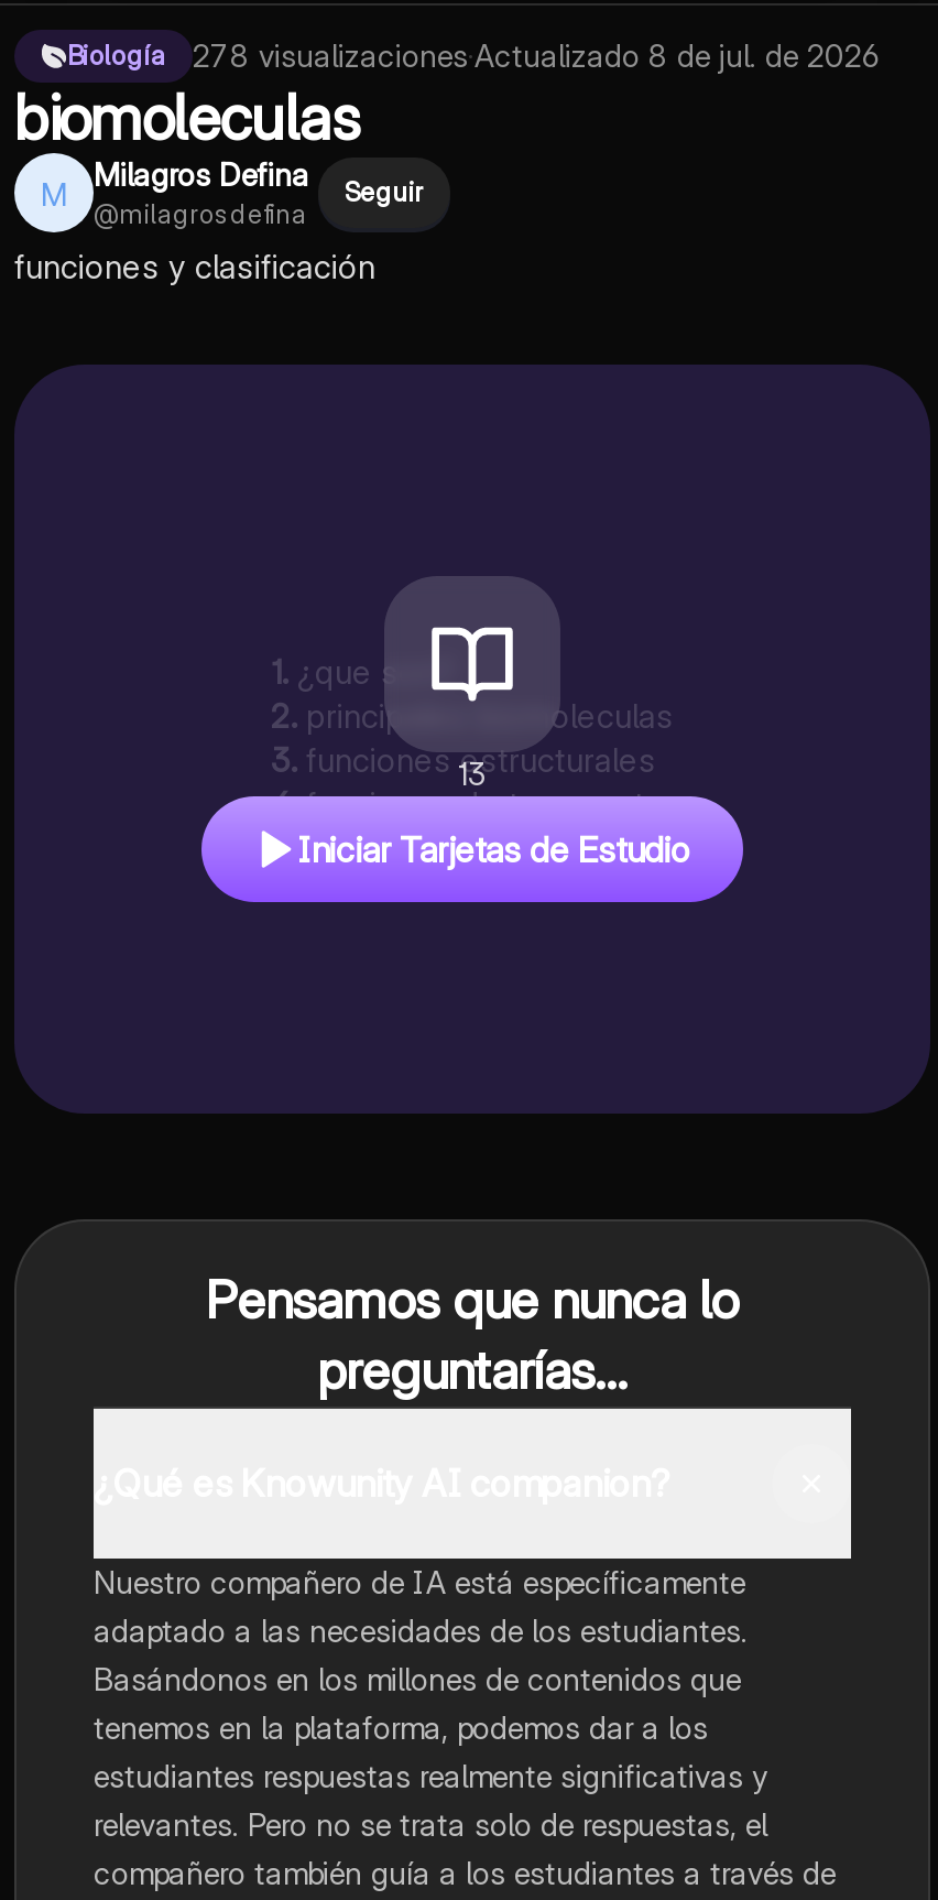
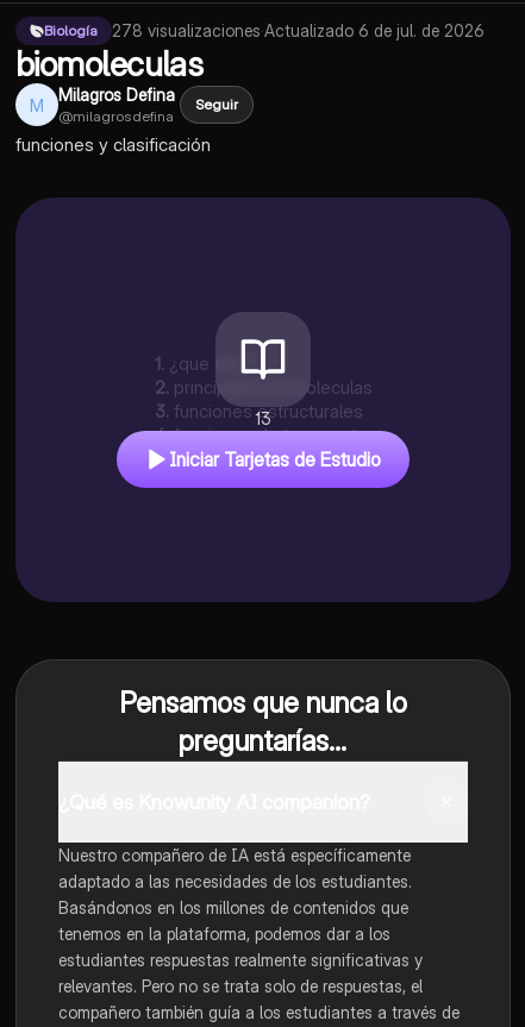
- 278 visualizaciones·Actualizado 8 de jul. de 2026
+ 278 visualizaciones·Actualizado 6 de jul. de 2026
